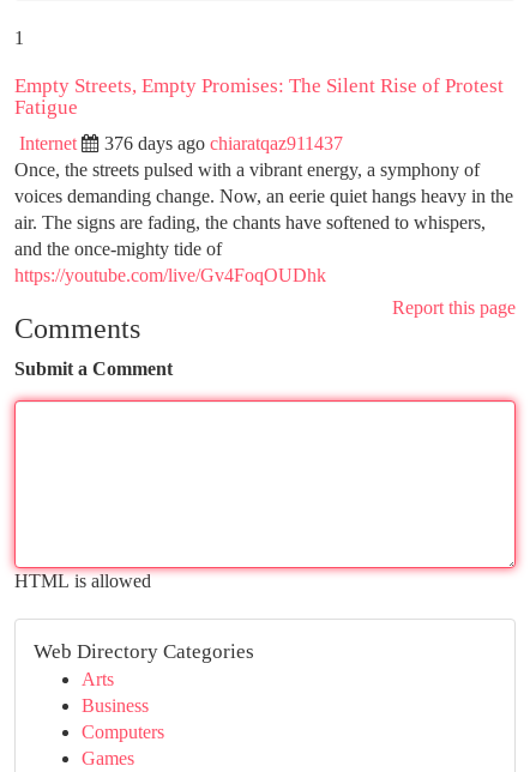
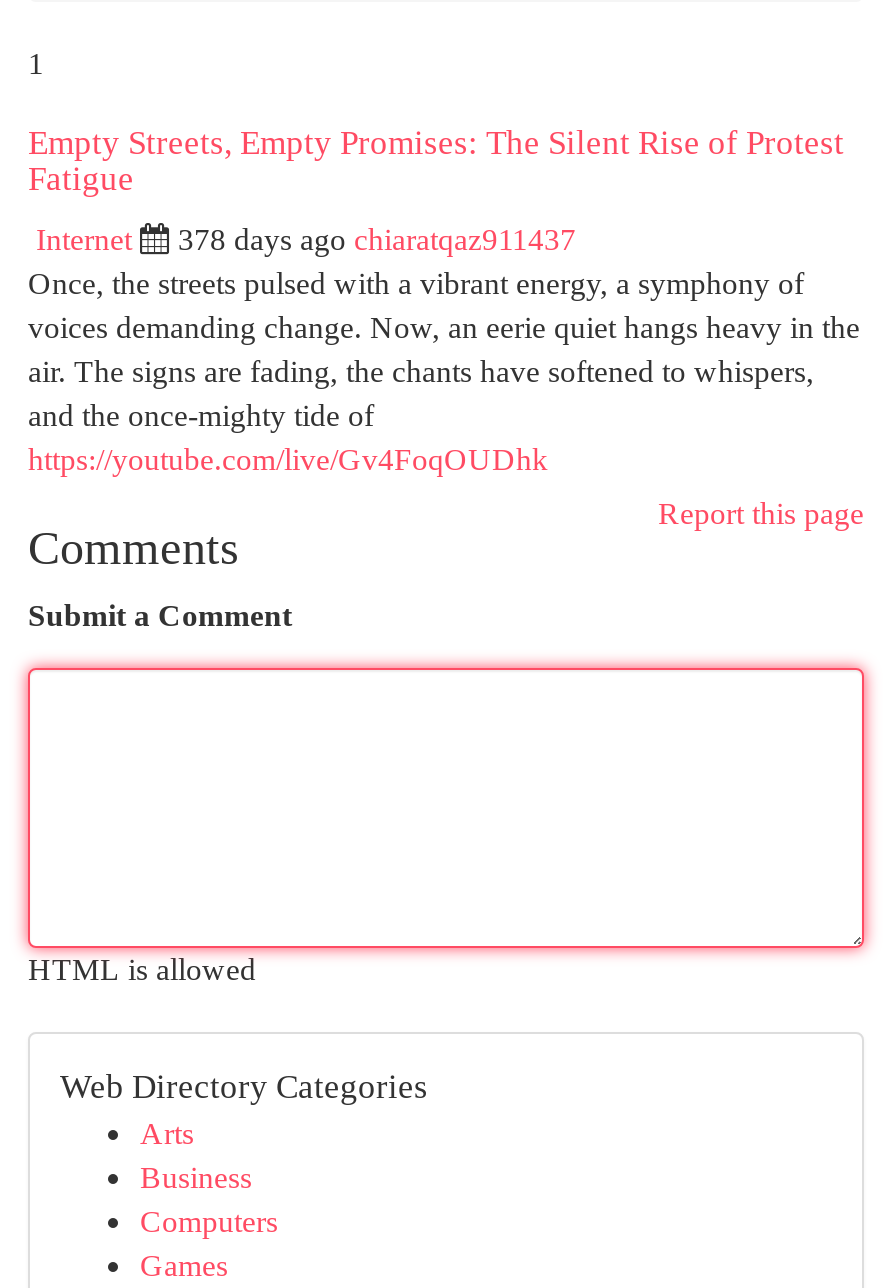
- 376 days ago chiaratqaz911437
+ 378 days ago chiaratqaz911437
